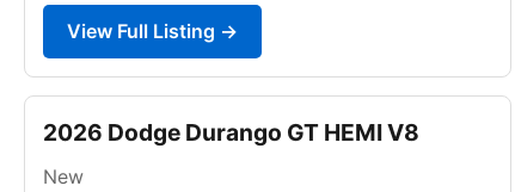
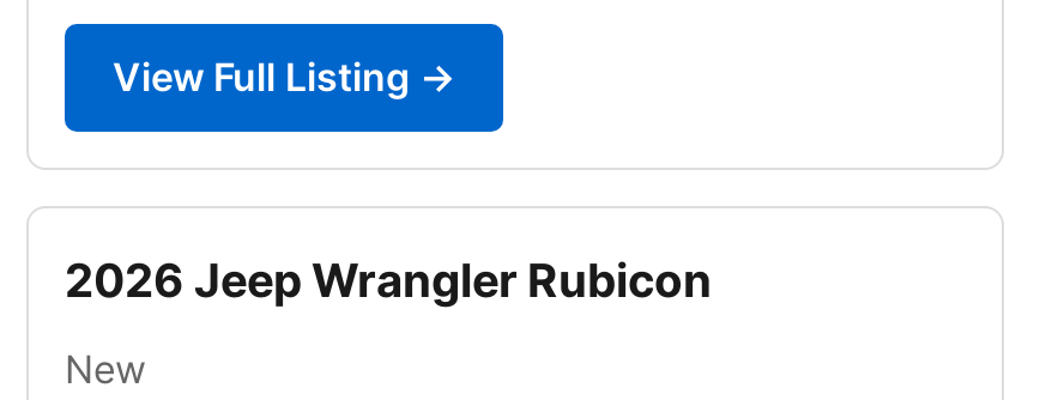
- 2026 Dodge Durango GT HEMI V8
+ 2026 Jeep Wrangler Rubicon
